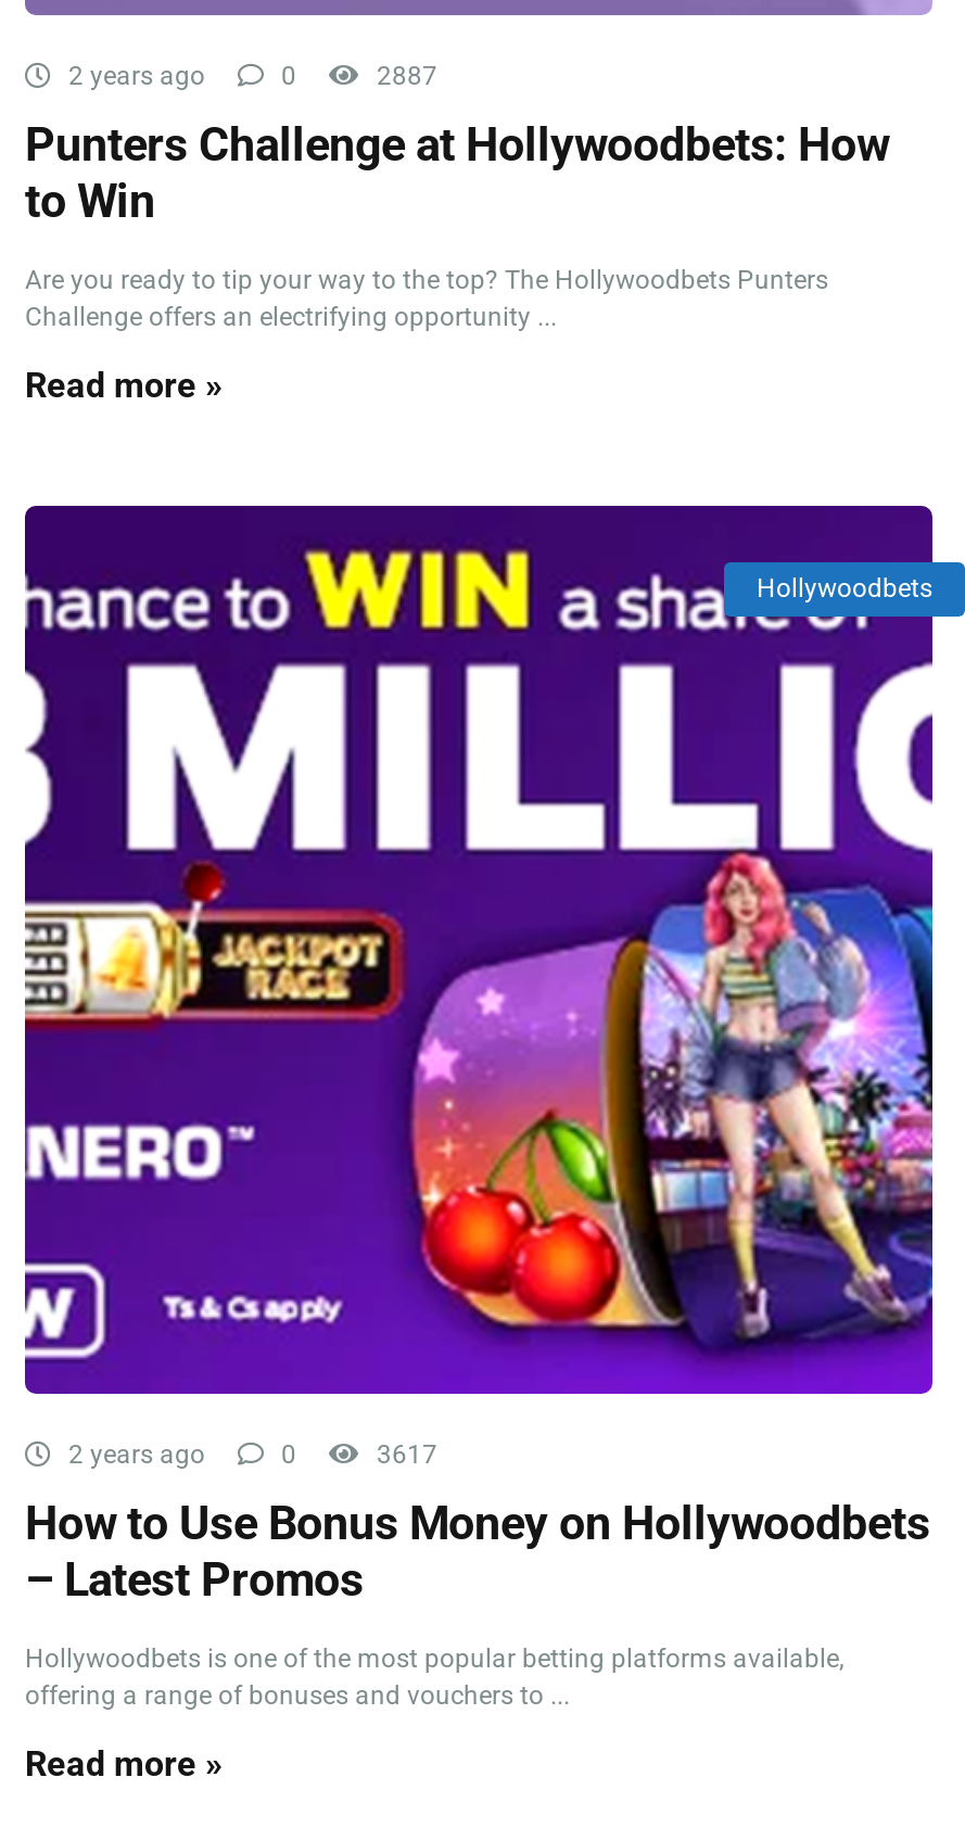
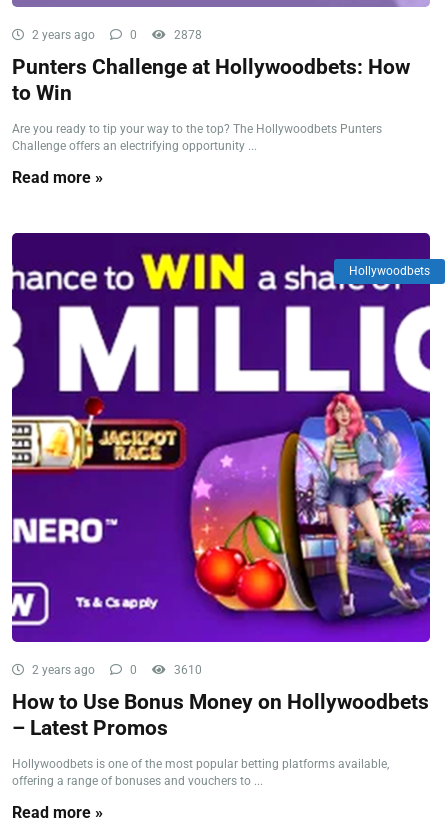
- 2887
+ 2878

- 3617
+ 3610
